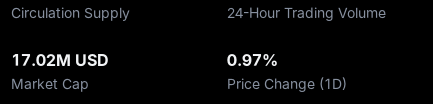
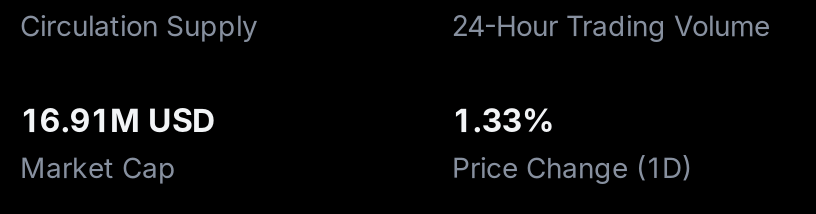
- 17.02M USD
+ 16.91M USD

- 0.97%
+ 1.33%
